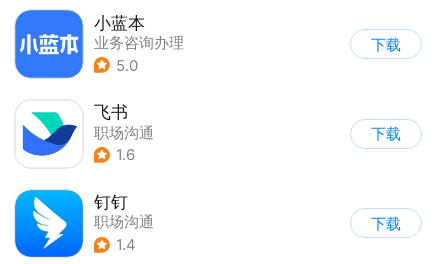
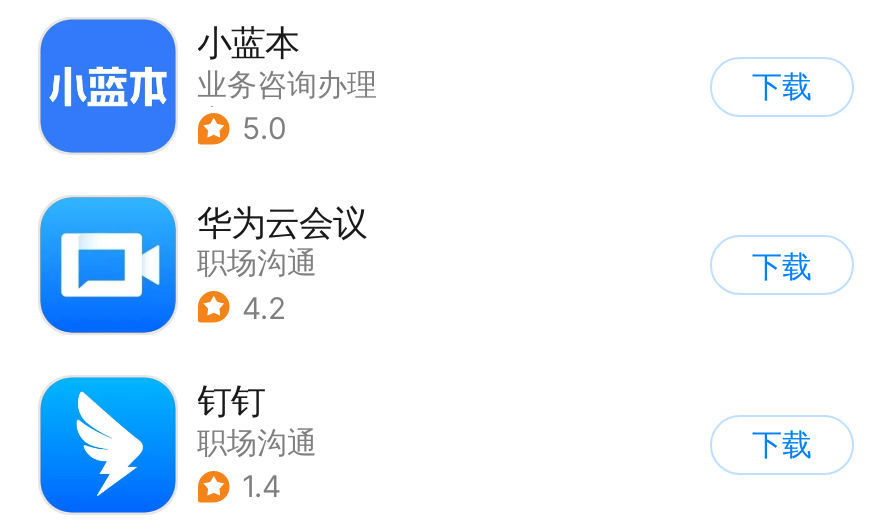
- [image]
- 飞书
+ [image]
+ 华为云会议

- 1.6
+ 4.2
